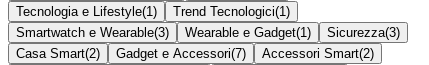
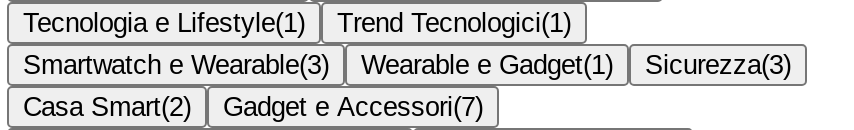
- Accessori Smart(2)
